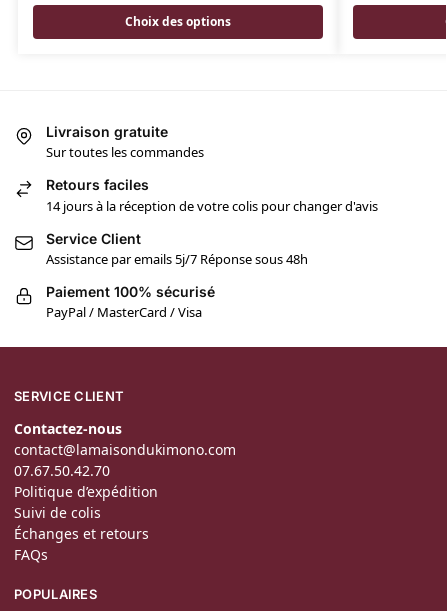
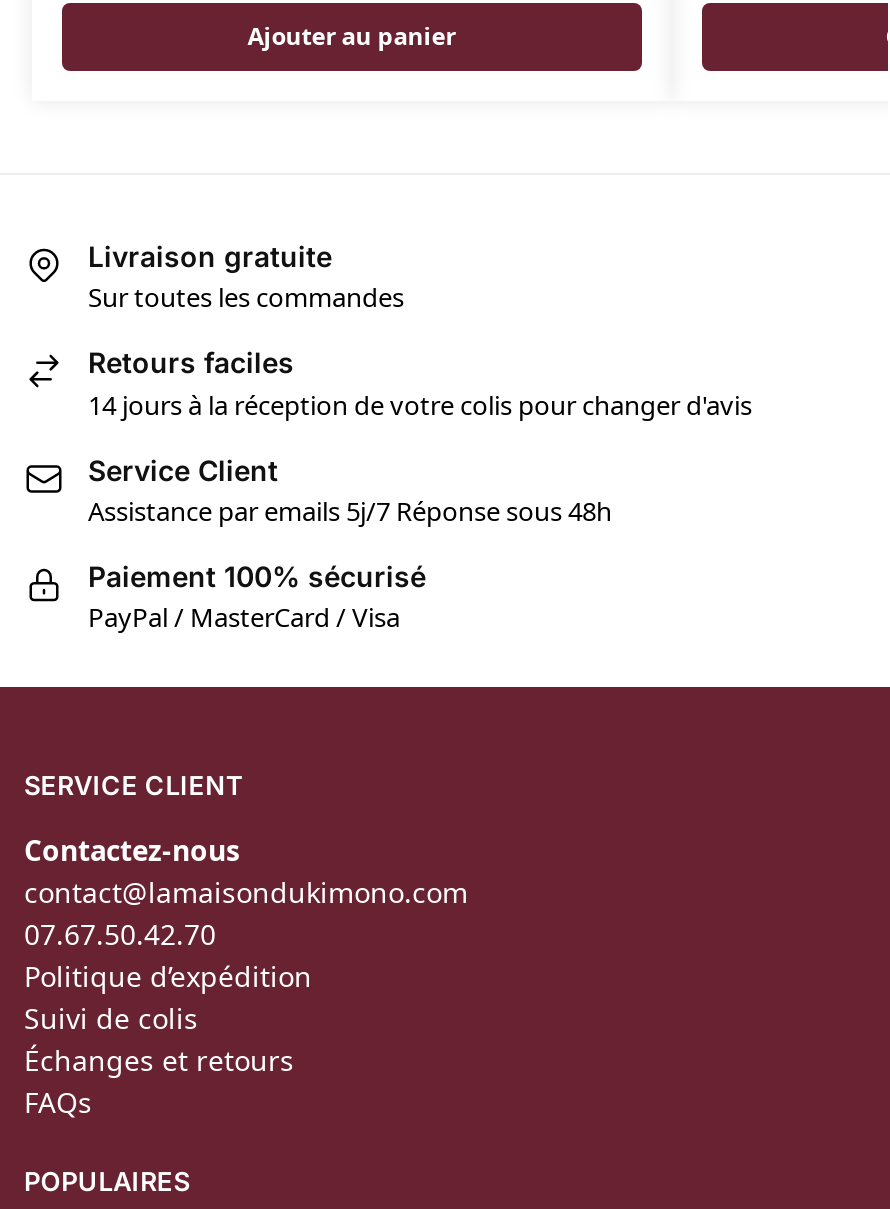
- Choix des options
+ Ajouter au panier
